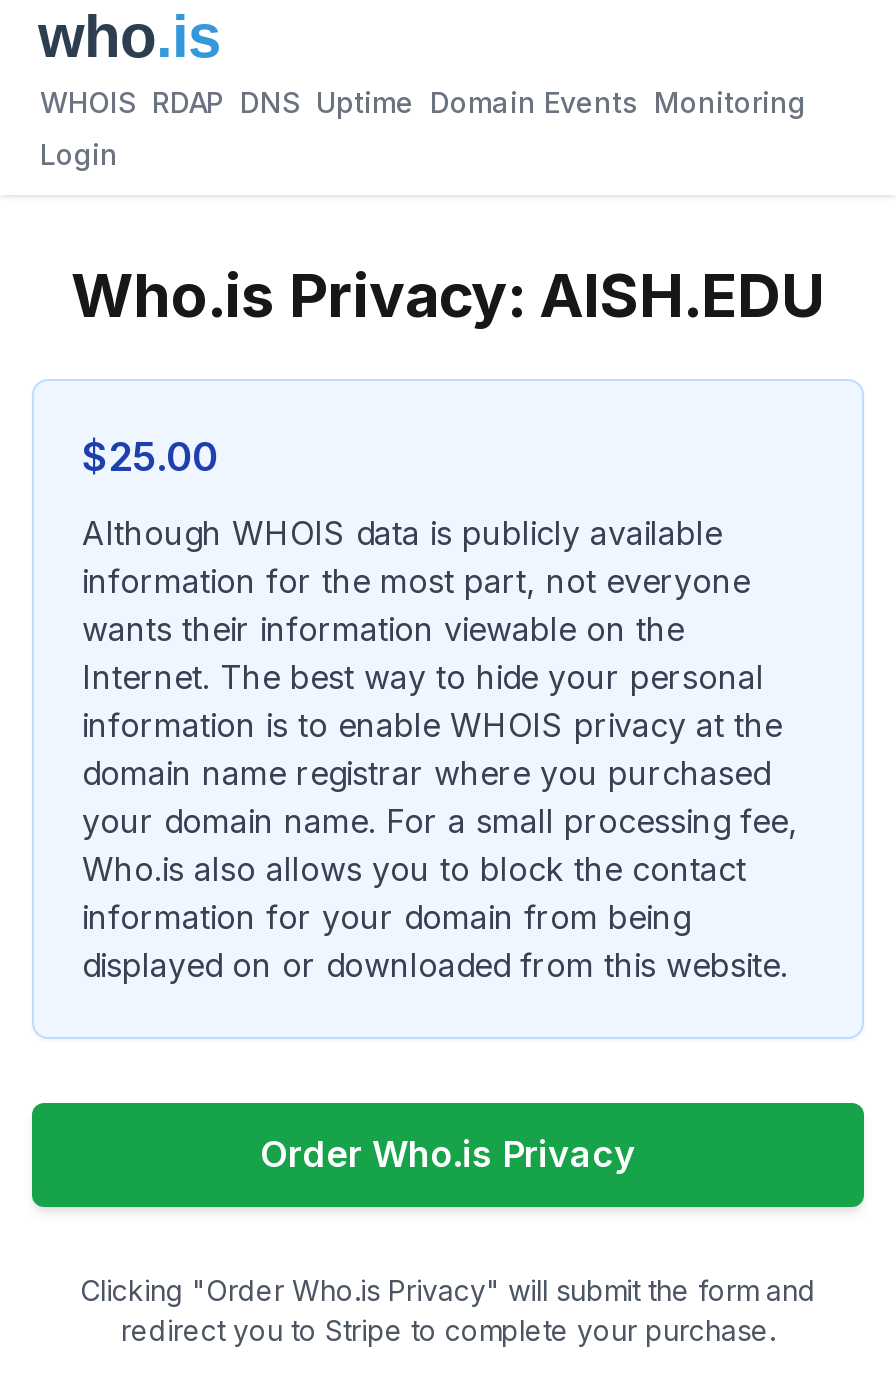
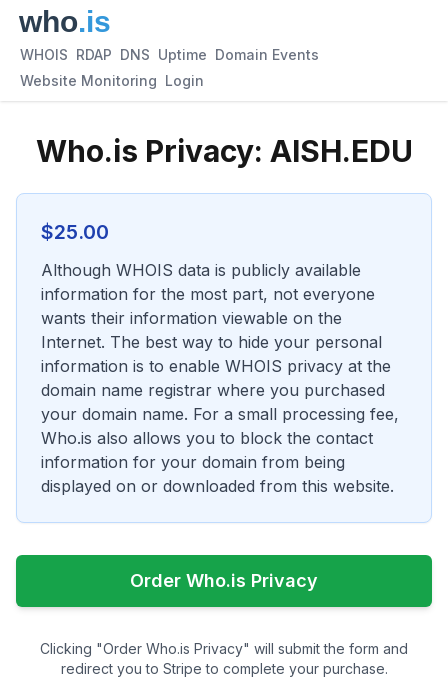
- WHOIS RDAP DNS Uptime Domain Events Monitoring
+ WHOIS RDAP DNS Uptime Domain Events

- Login
+ Website Monitoring Login
